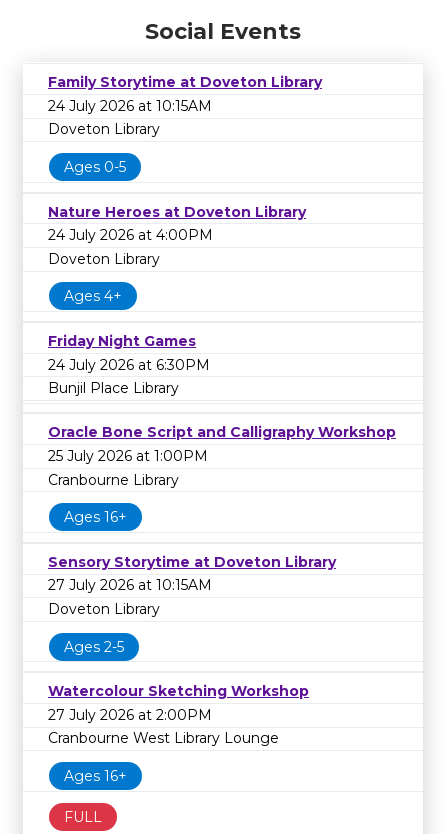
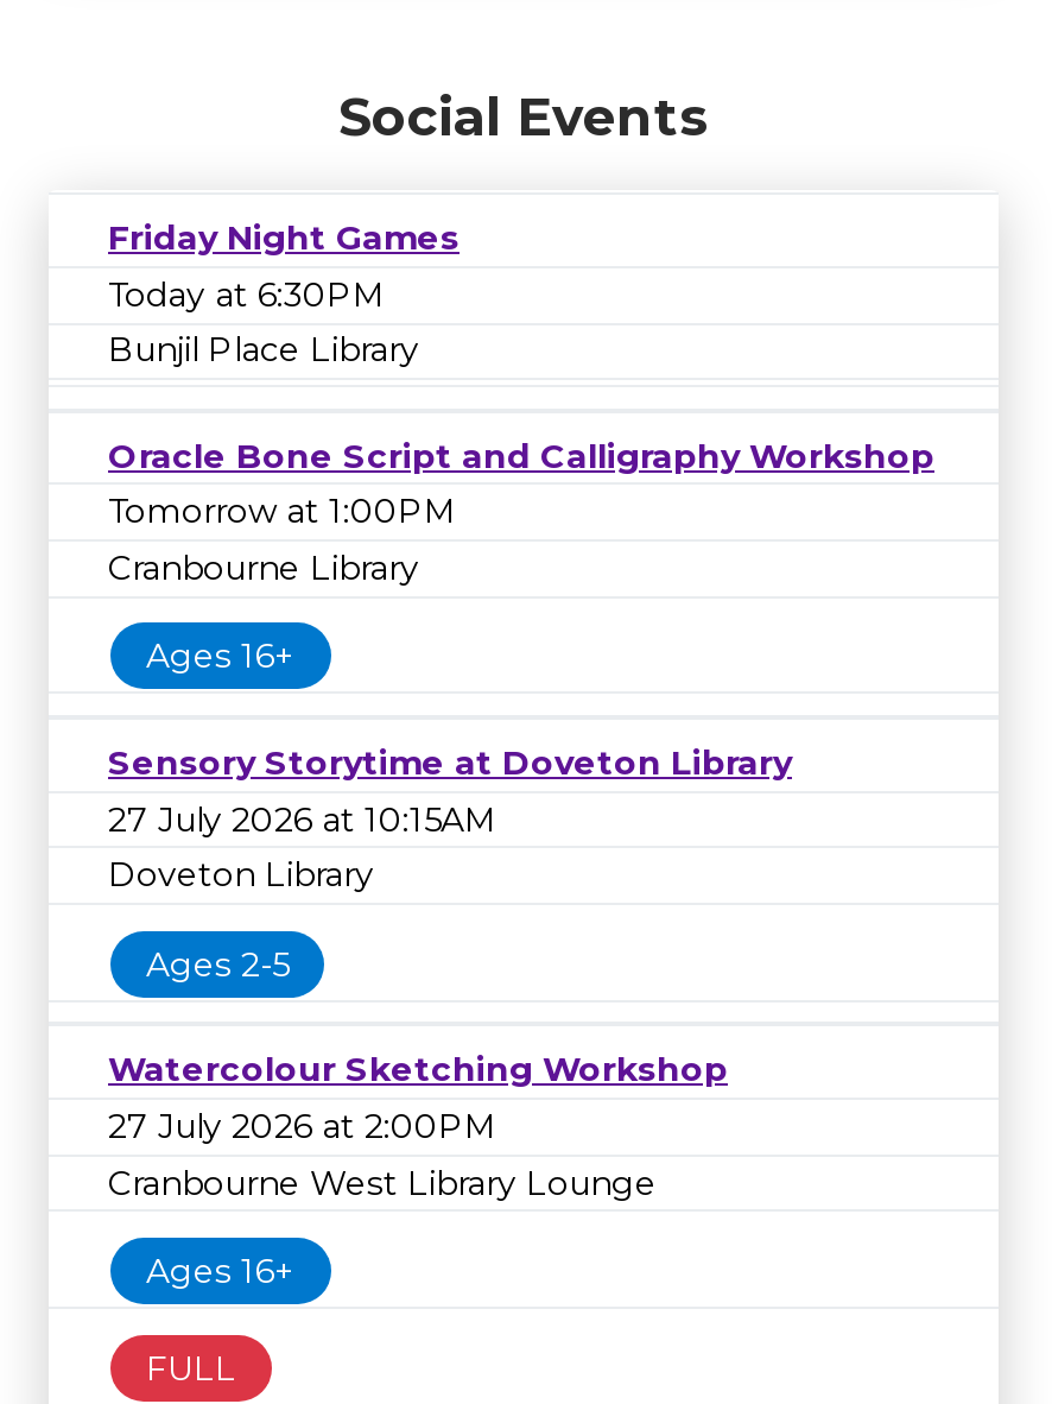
- Family Storytime at Doveton Library
- 24 July 2026 at 10:15AM
- Doveton Library
- Ages 0-5
- Nature Heroes at Doveton Library
- 24 July 2026 at 4:00PM
- Doveton Library
- Ages 4+

- 24 July 2026 at 6:30PM
+ Today at 6:30PM

- 25 July 2026 at 1:00PM
+ Tomorrow at 1:00PM
